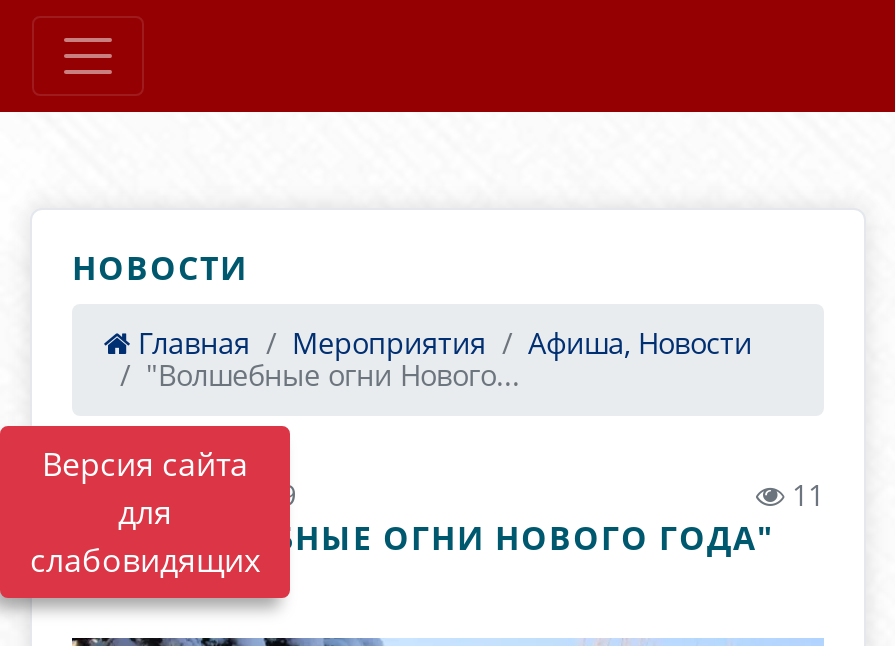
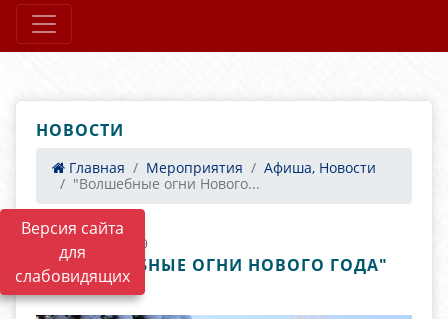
- 11
